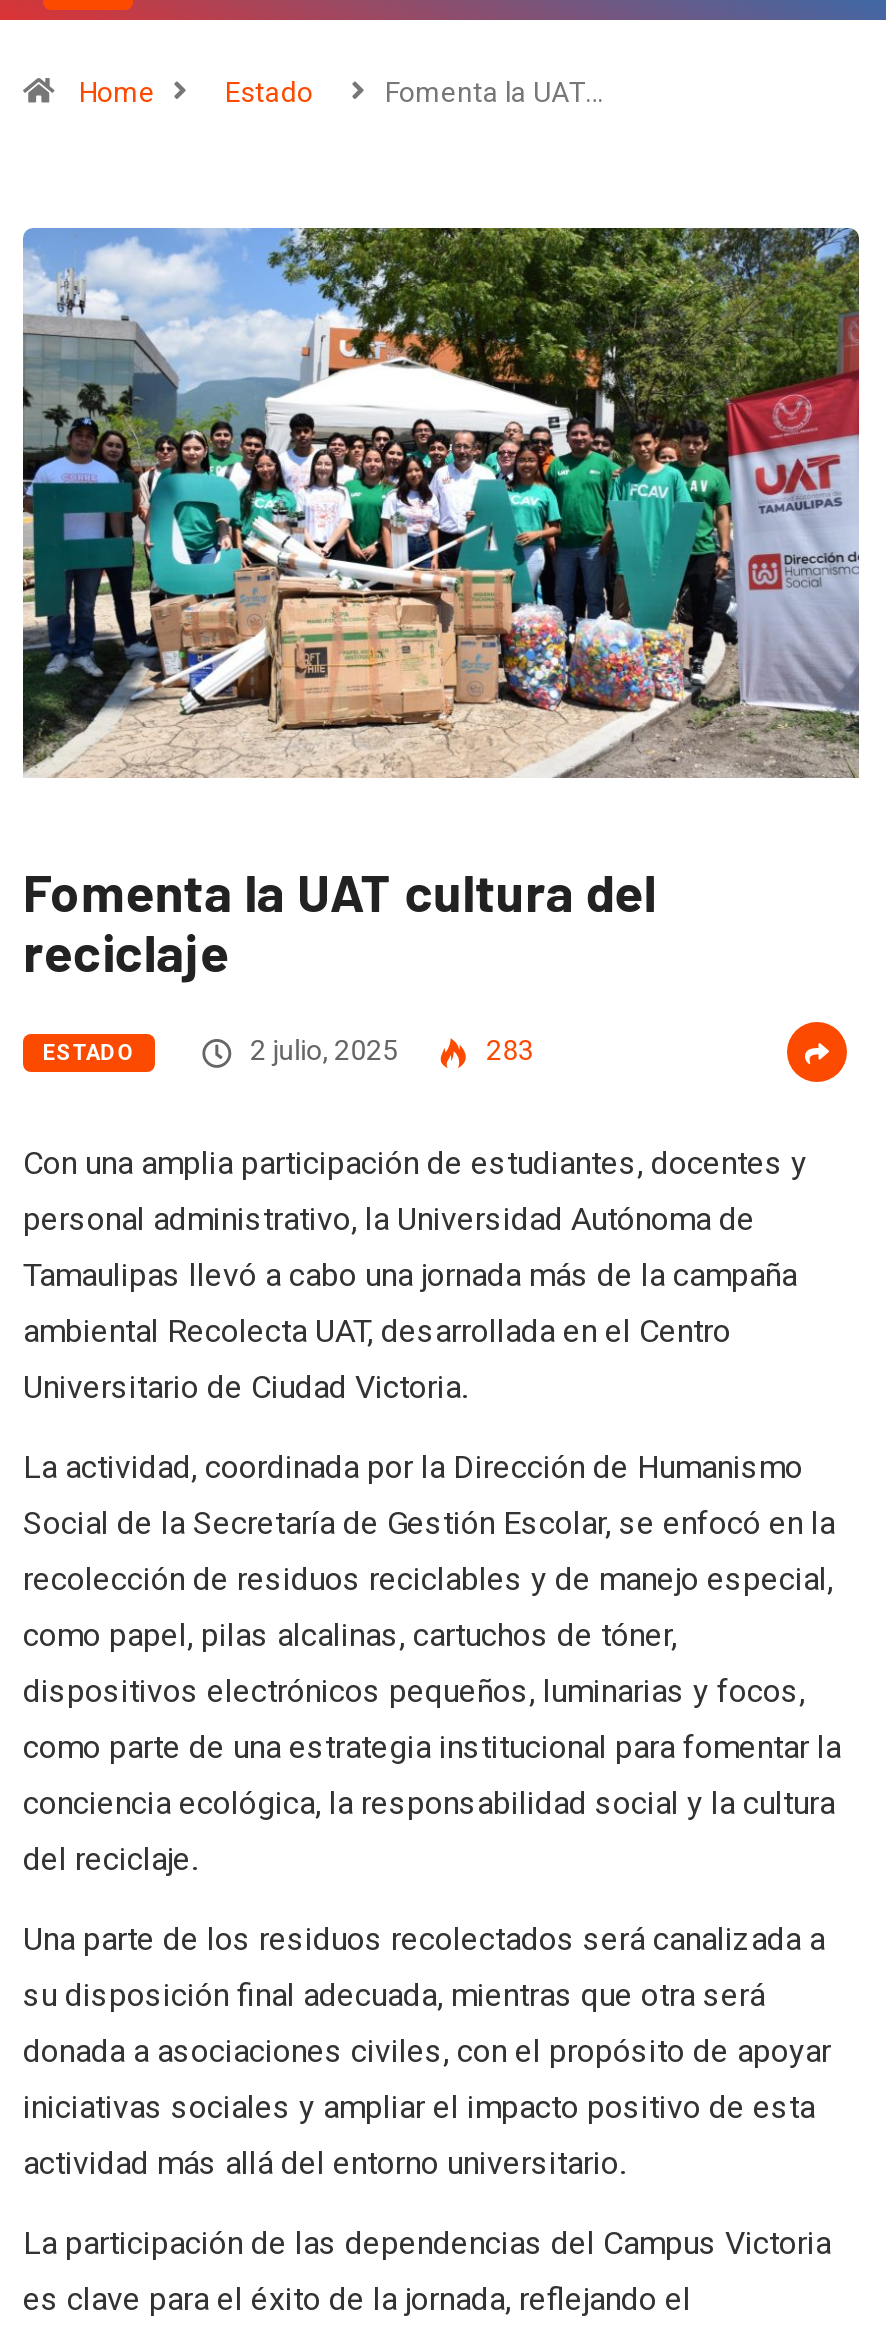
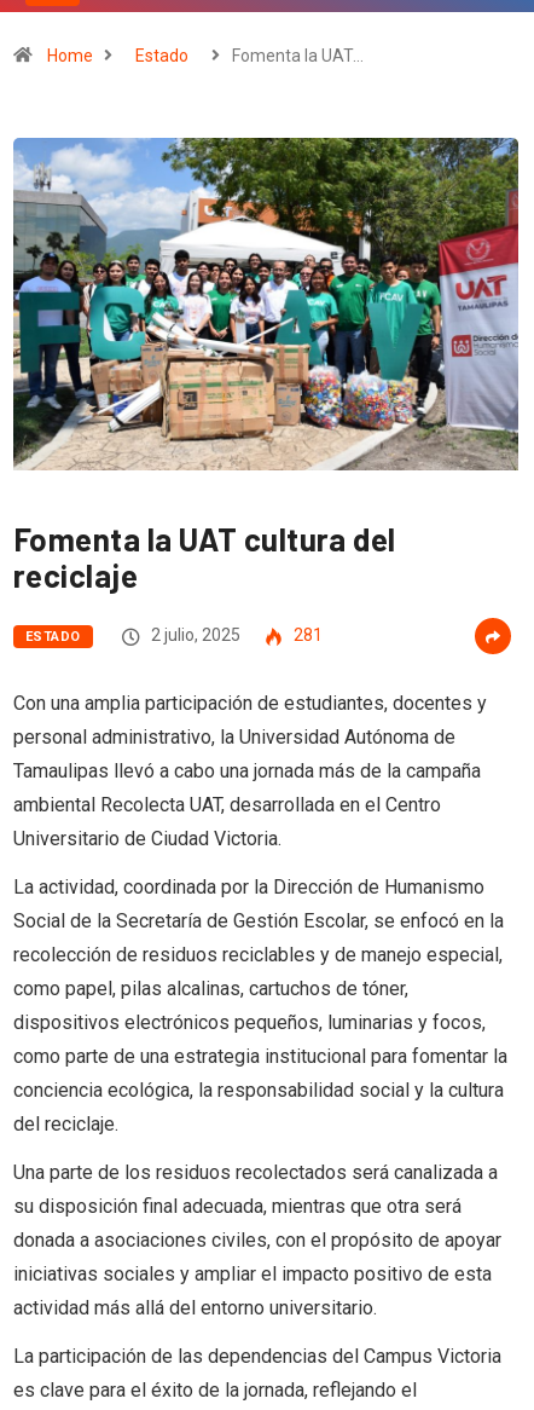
- 283
+ 281
